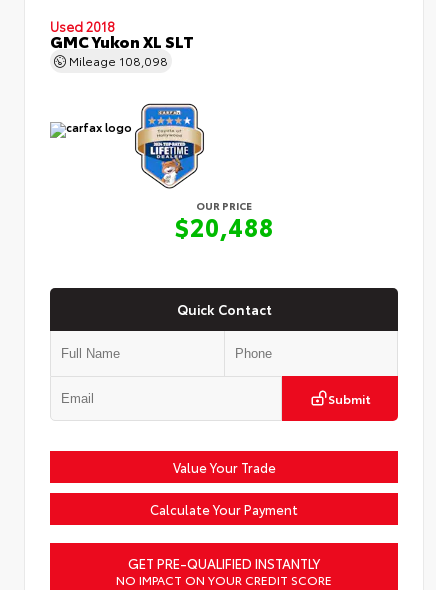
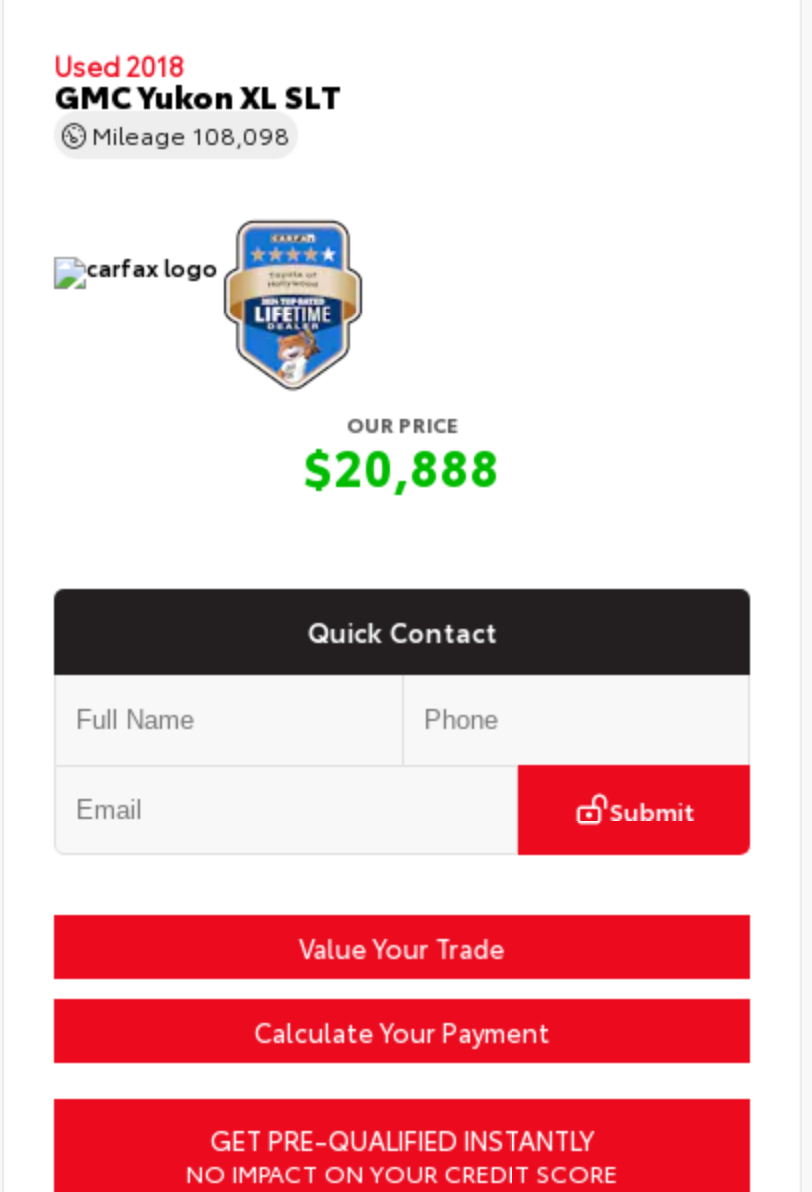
- $20,488
+ $20,888
